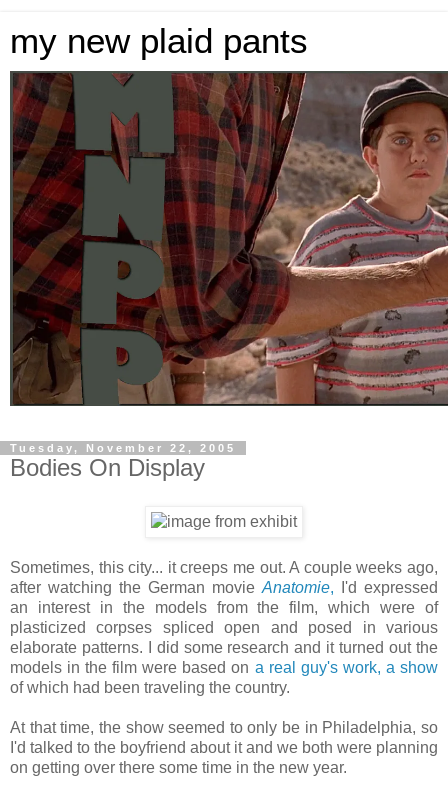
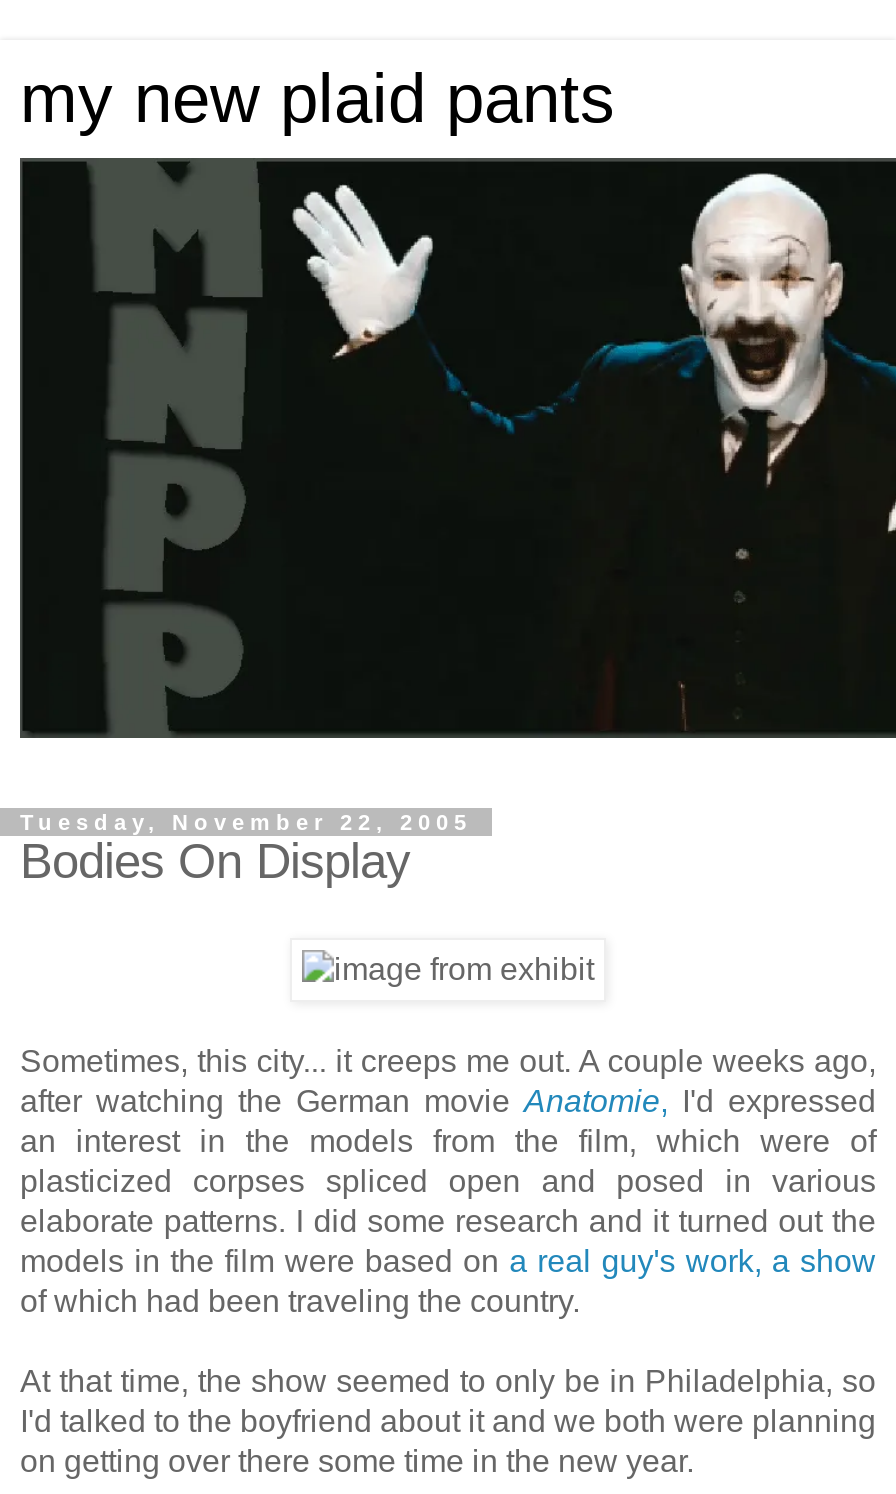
- [image]
+ [image]
